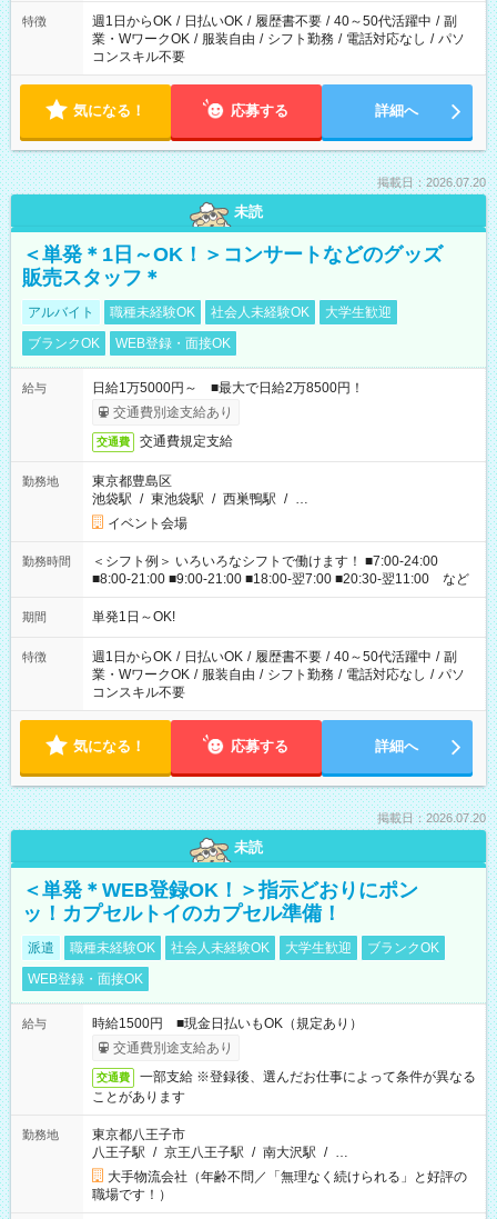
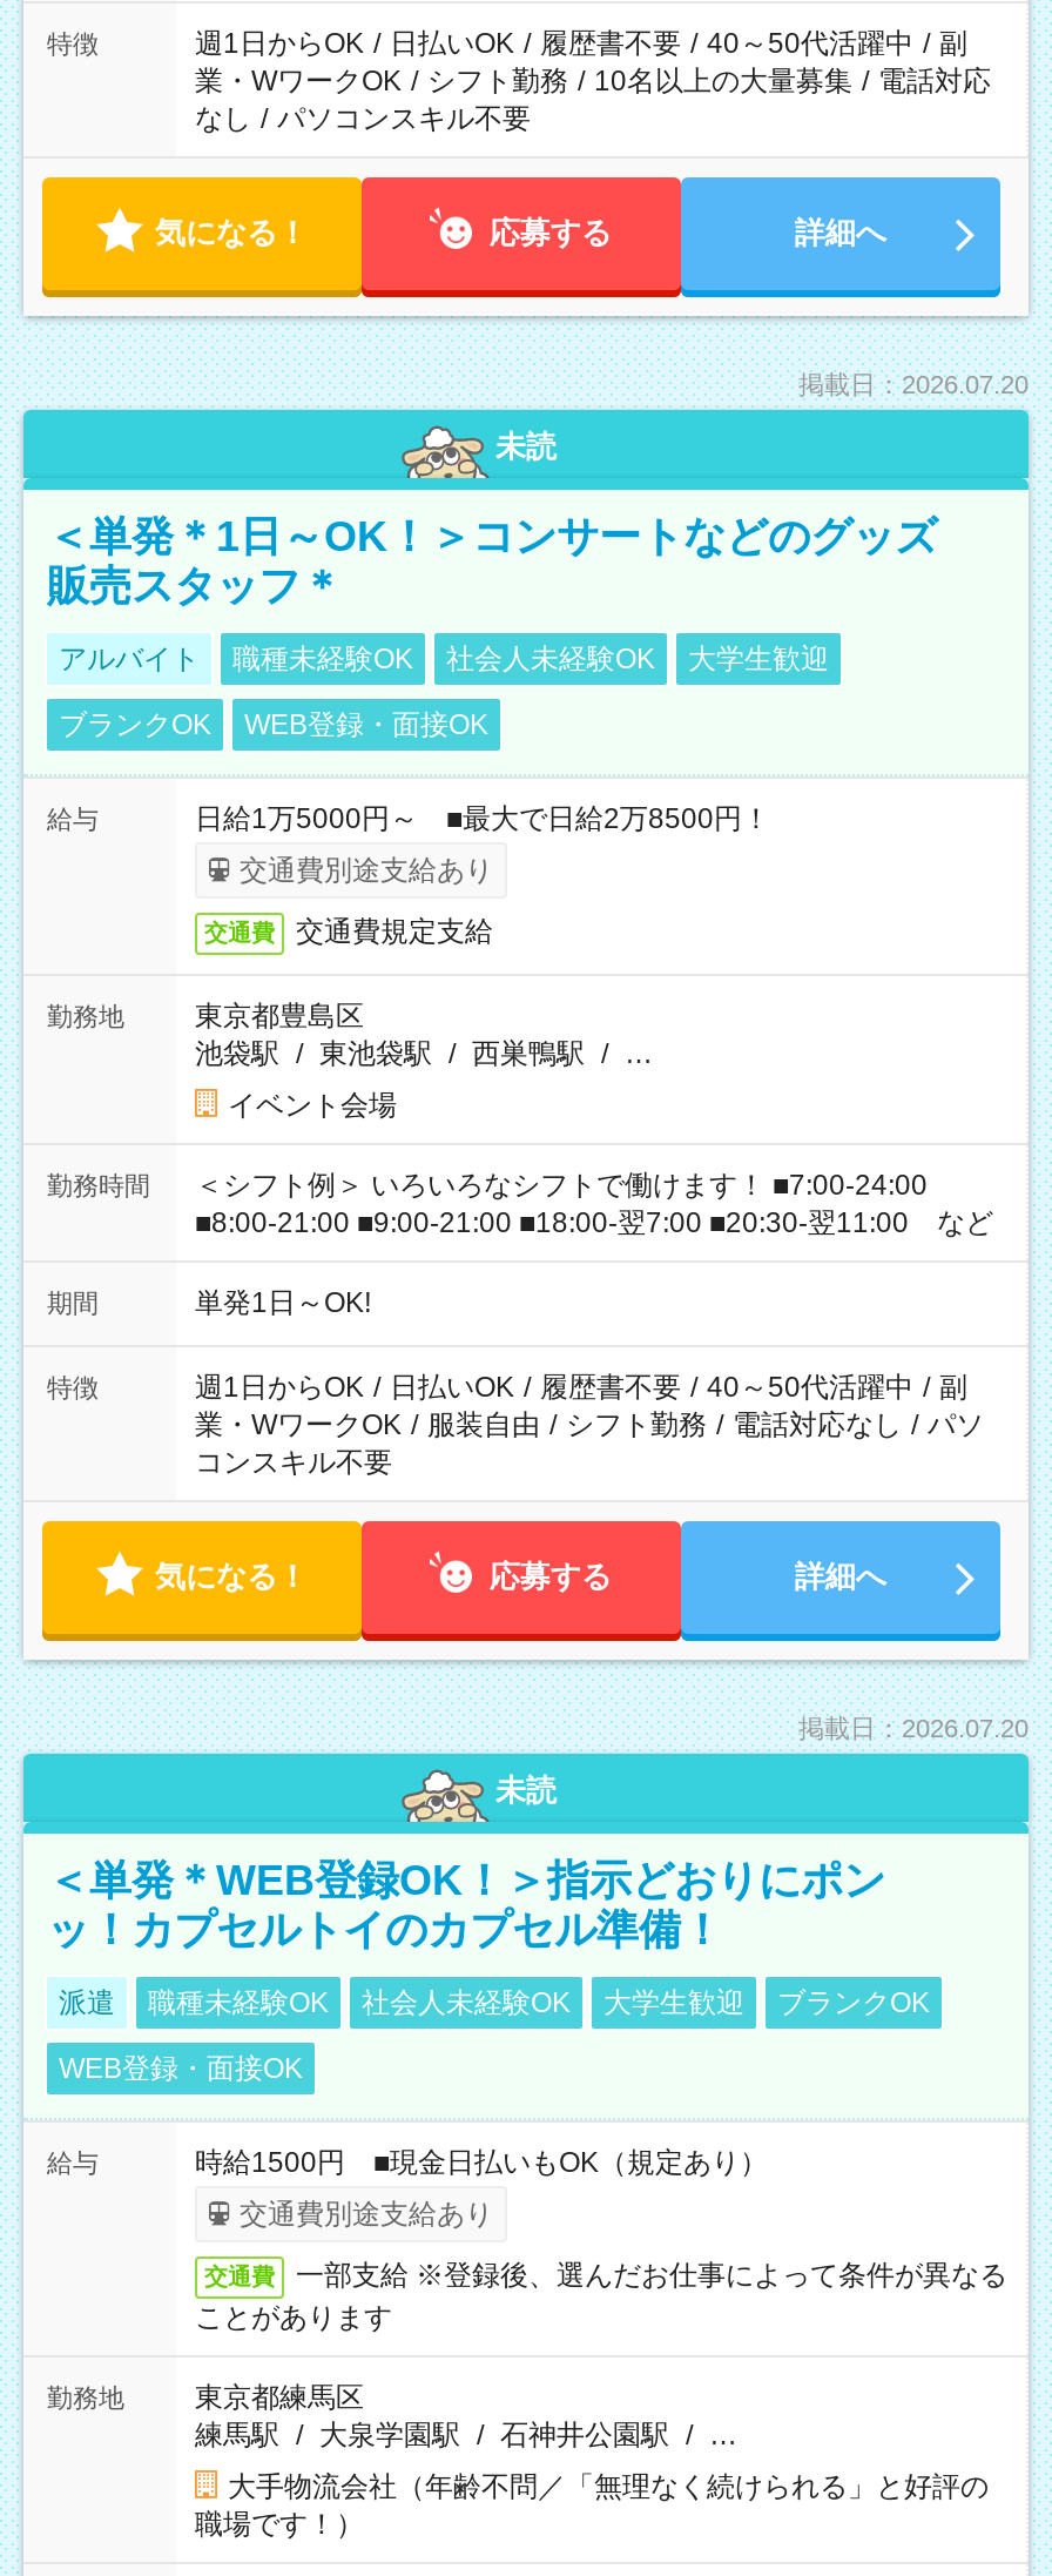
- 業・WワークOK / 服装自由 / シフト勤務 / 電話対応なし / パソ
- コンスキル不要
+ 業・WワークOK / シフト勤務 / 10名以上の大量募集 / 電話対応
+ なし / パソコンスキル不要

- 東京都八王子市
- 八王子駅 / 京王八王子駅 / 南大沢駅 / …
+ 東京都練馬区
+ 練馬駅 / 大泉学園駅 / 石神井公園駅 / …
